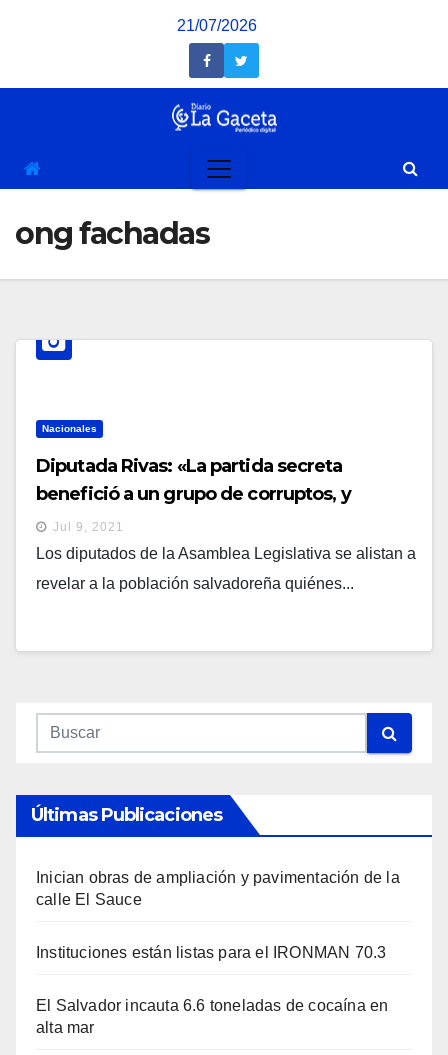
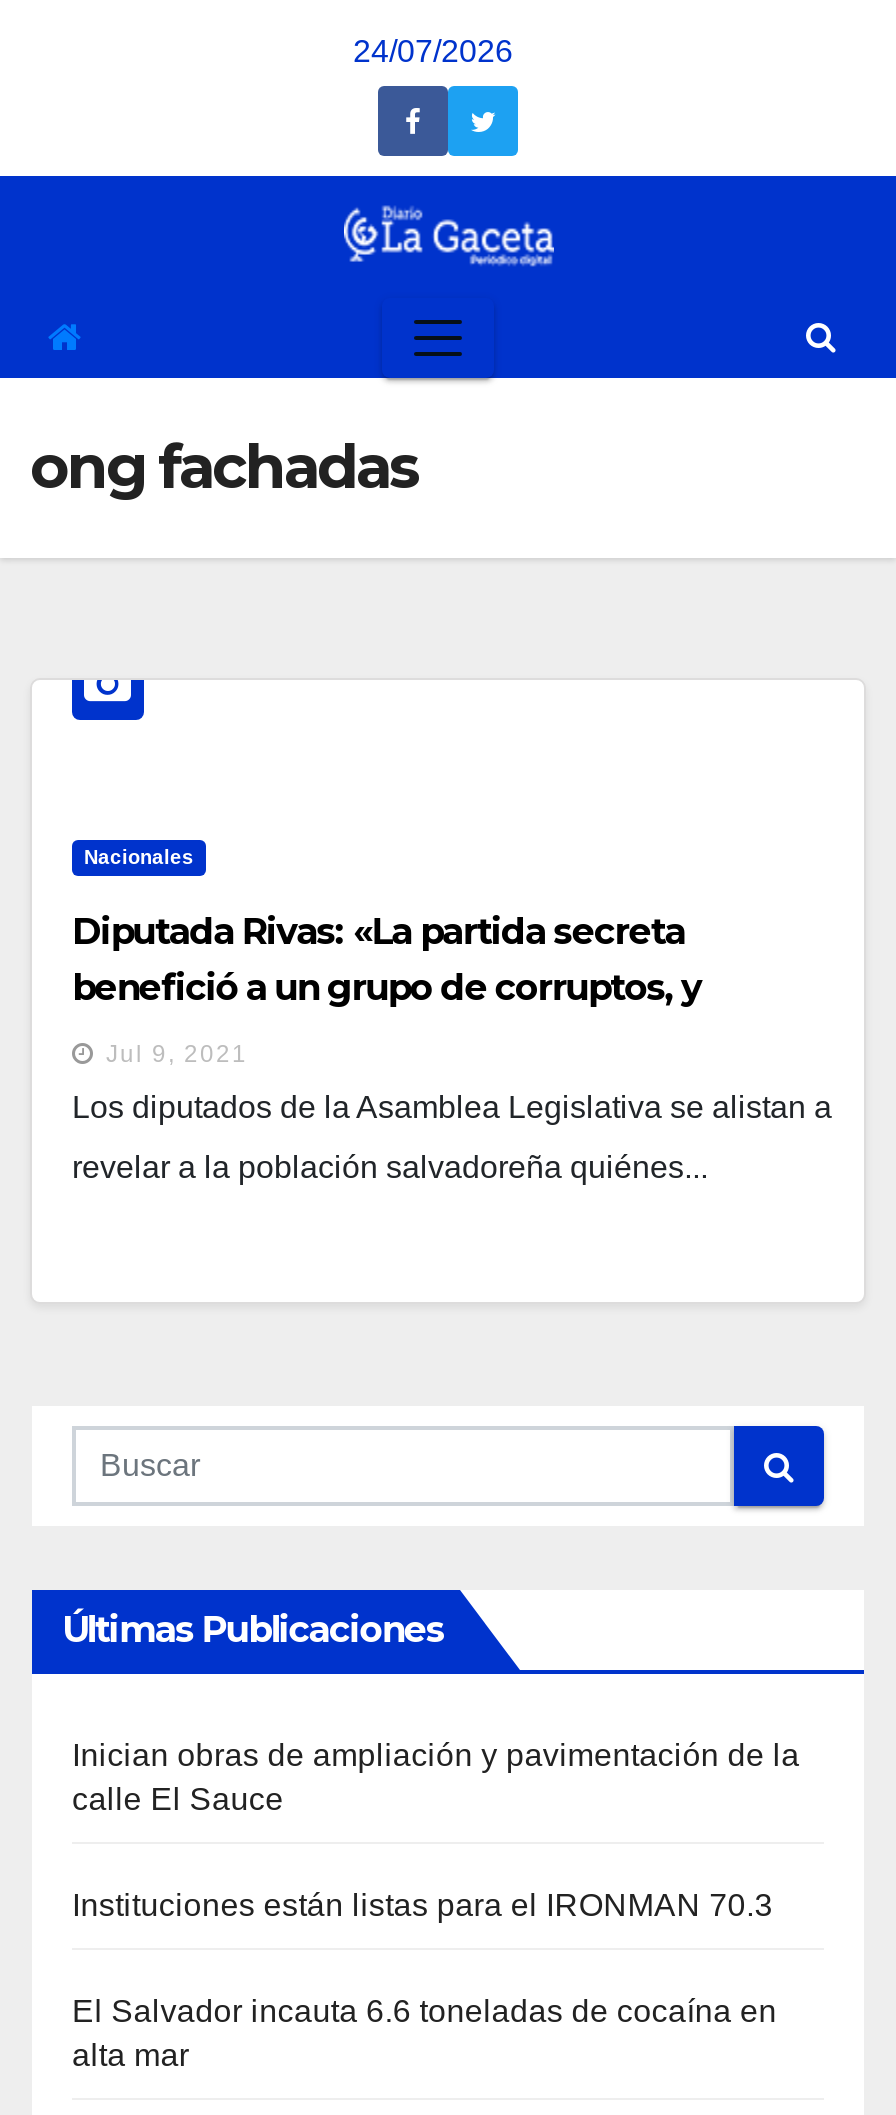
- 21/07/2026
+ 24/07/2026
